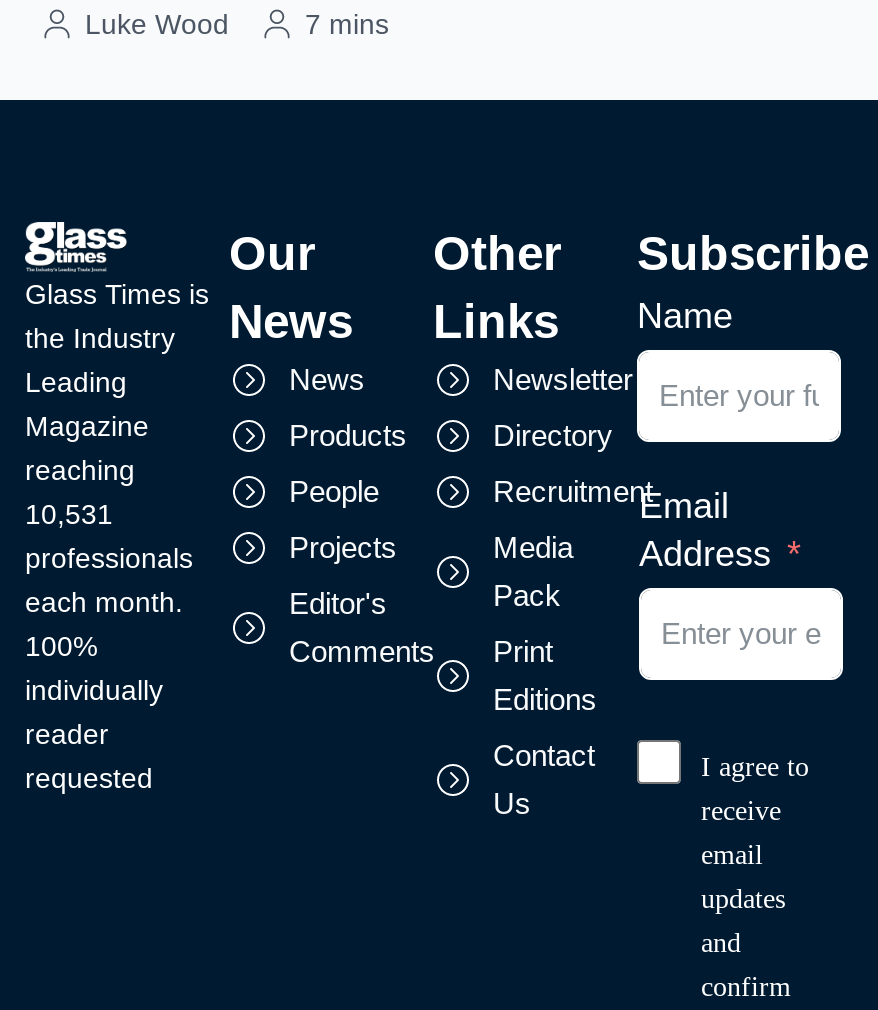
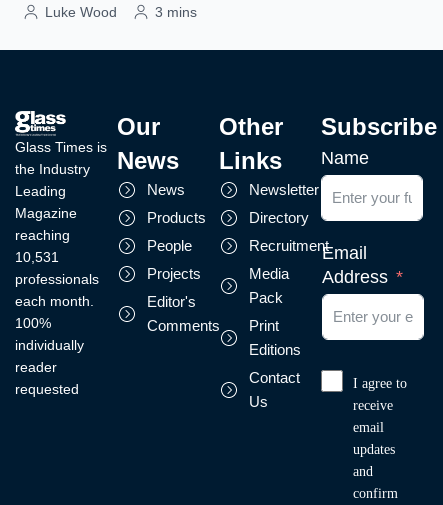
- 7 mins
+ 3 mins
